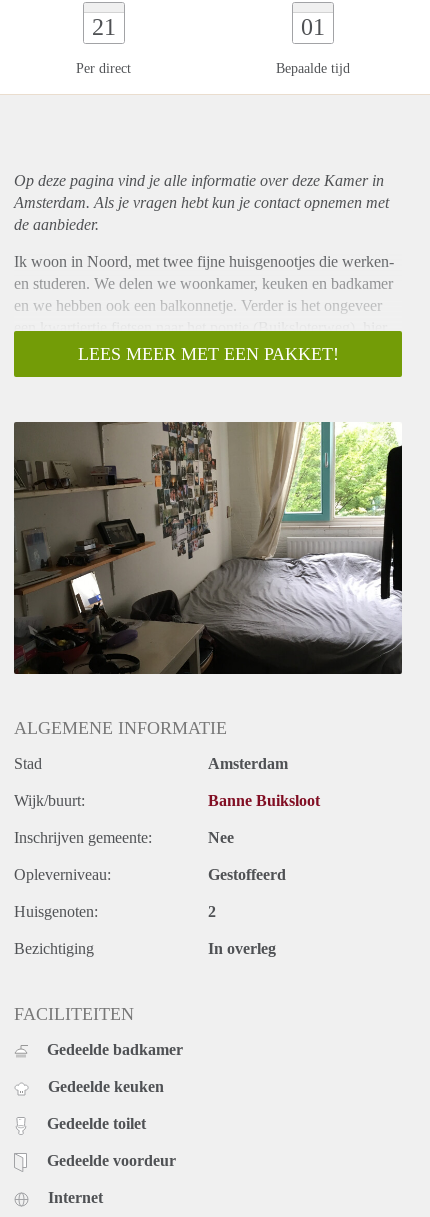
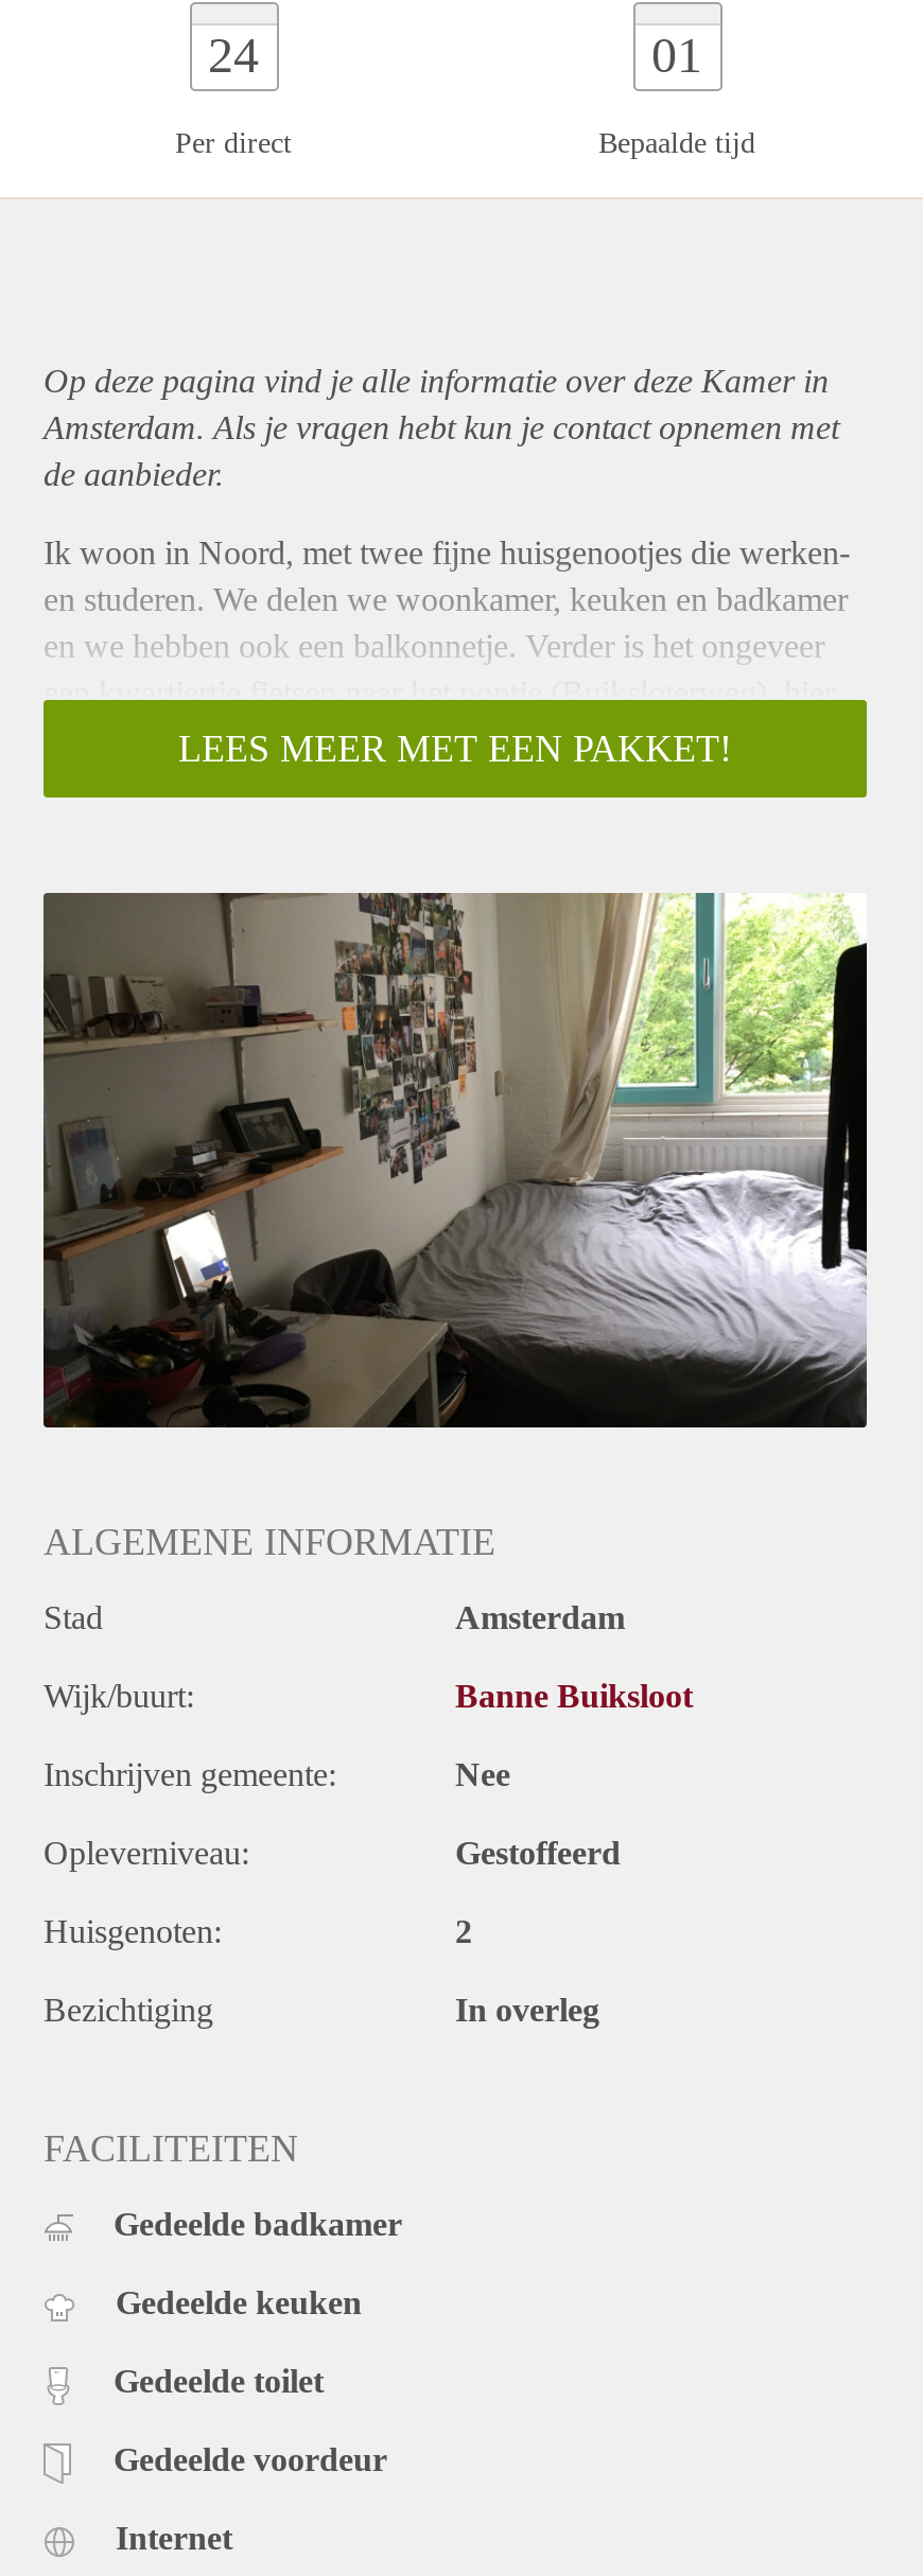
- 21
+ 24
